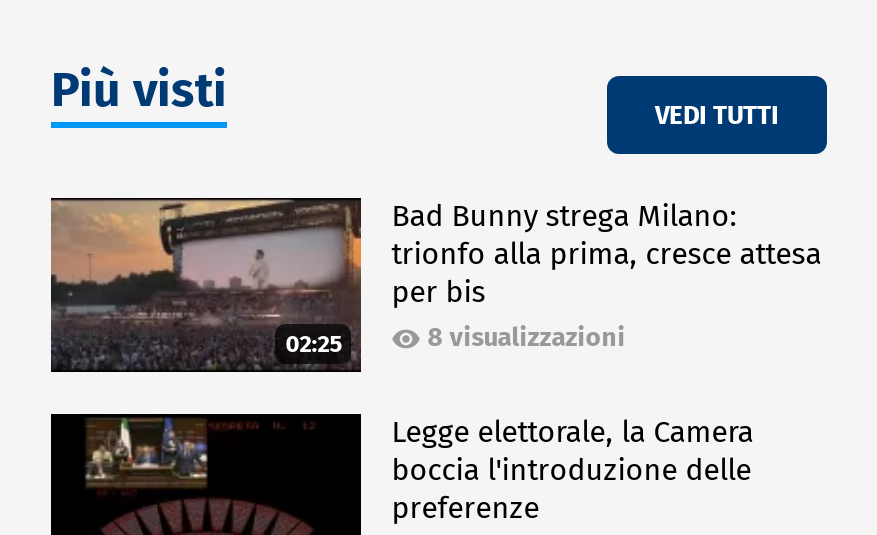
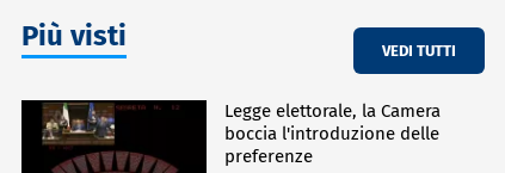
- [image]
- 02:25

- Bad Bunny strega Milano:
- trionfo alla prima, cresce attesa
- per bis
- 8 visualizzazioni
